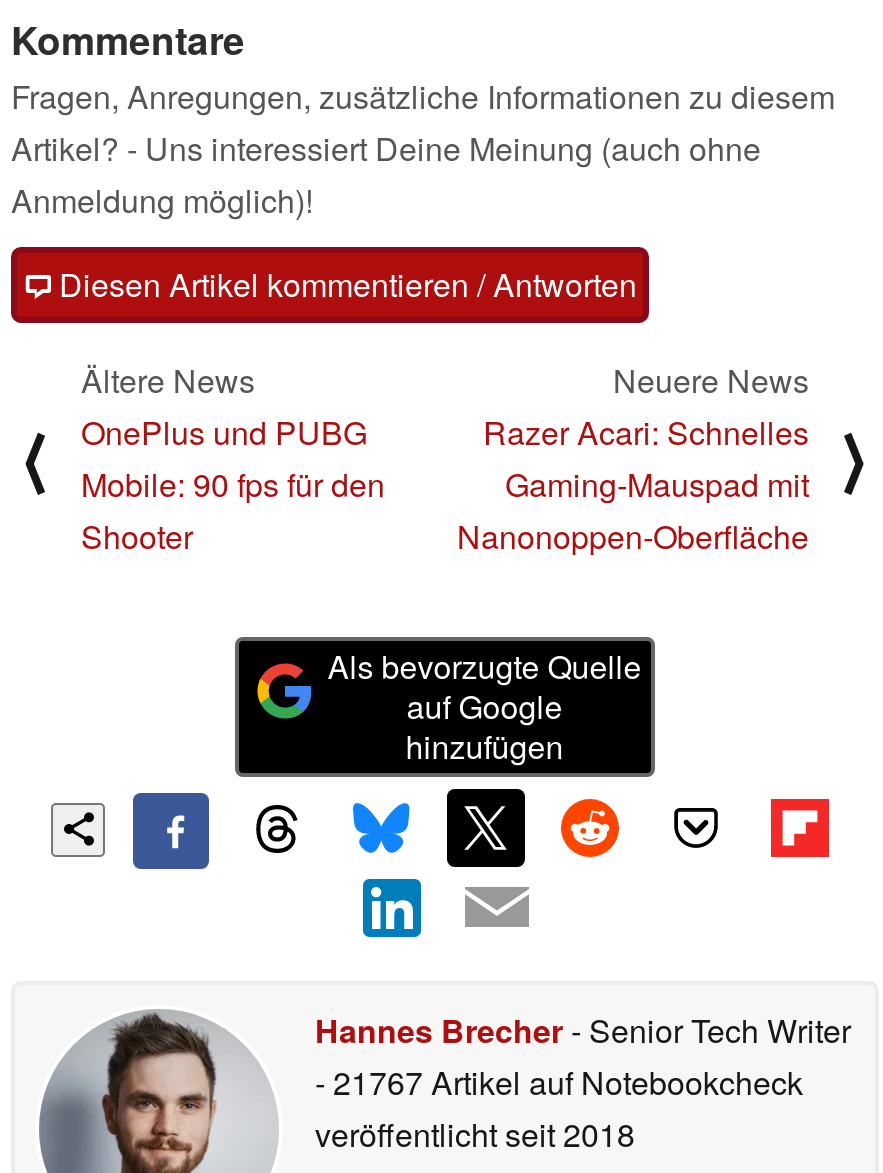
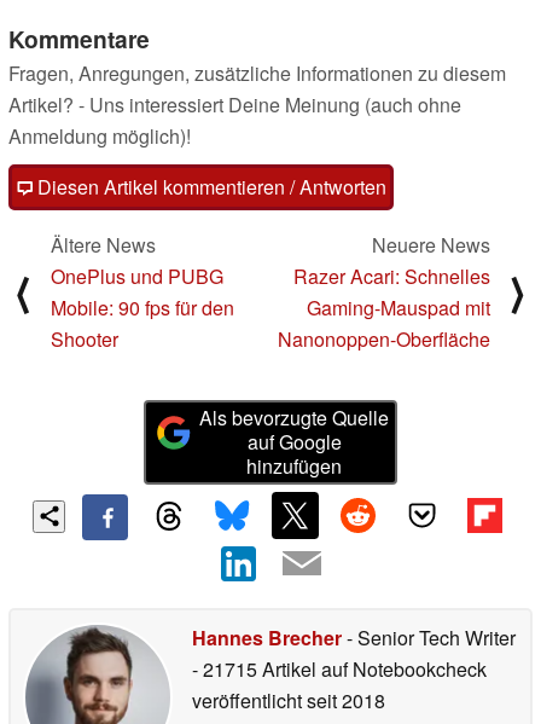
- - 21767 Artikel auf Notebookcheck
+ - 21715 Artikel auf Notebookcheck
